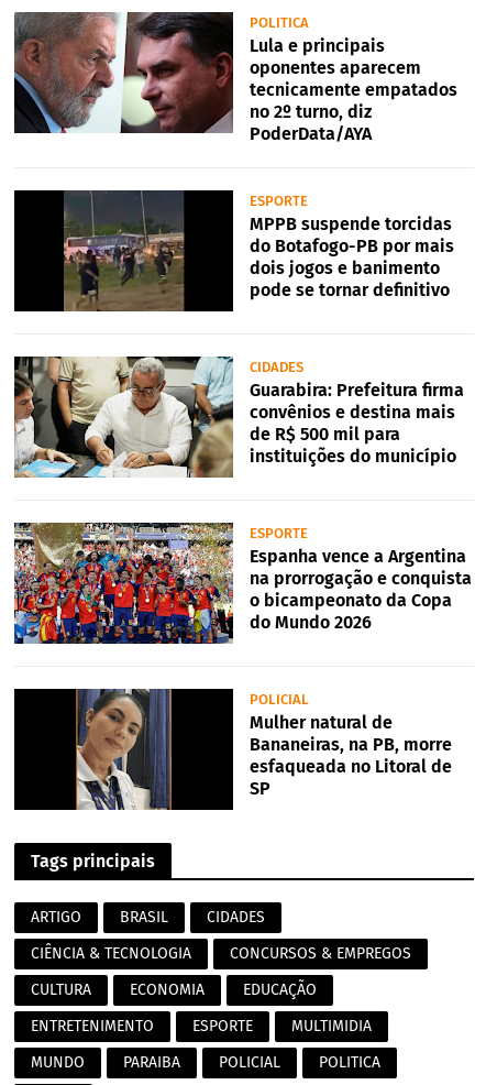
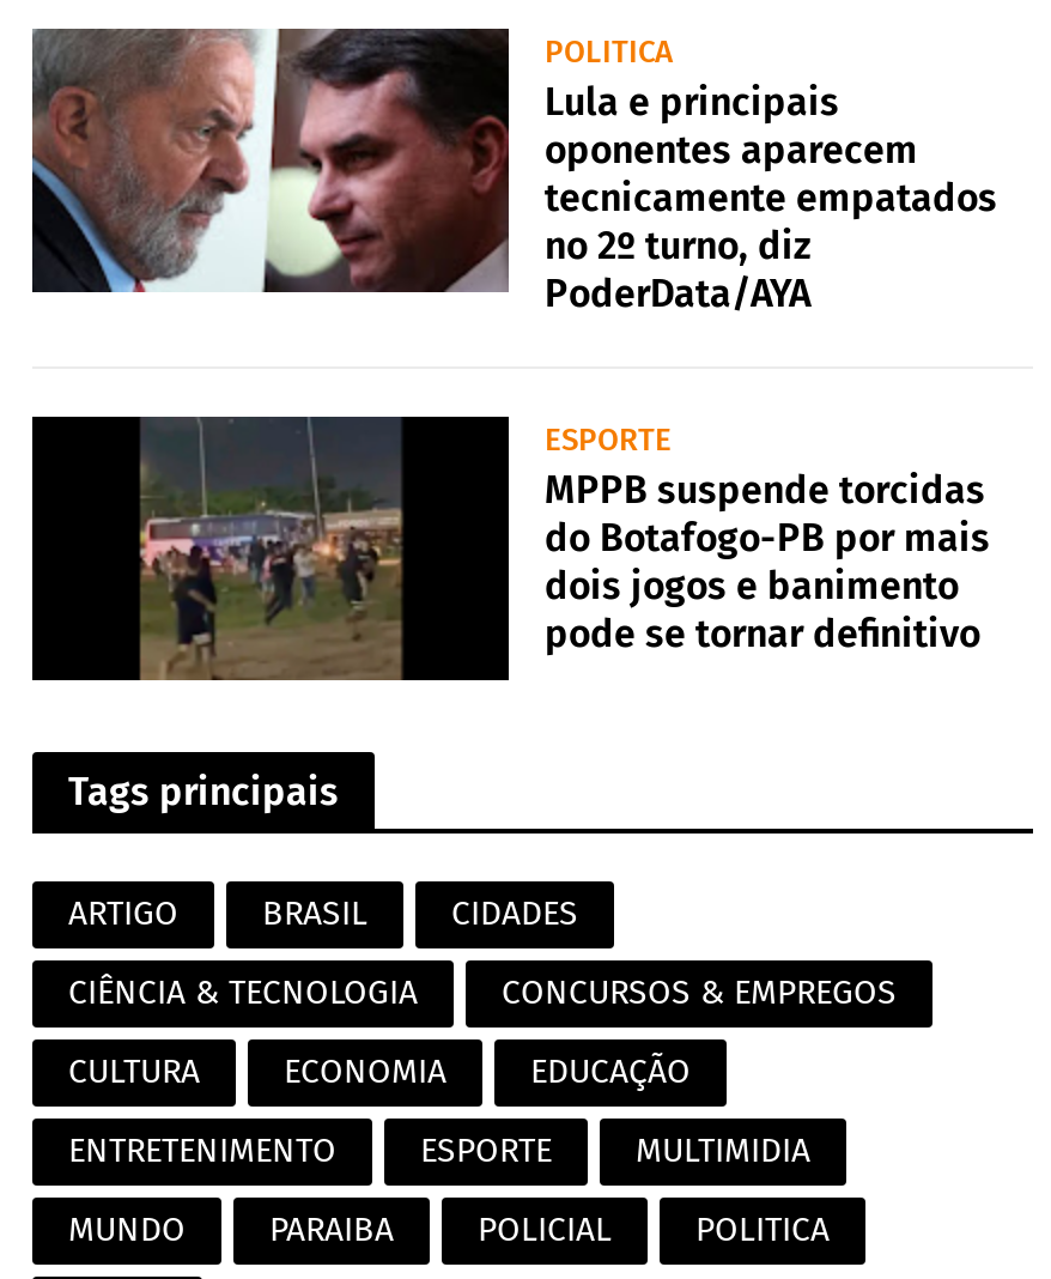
- [image]
- CIDADES
- Guarabira: Prefeitura firma
- convênios e destina mais
- de R$ 500 mil para
- instituições do município

- [image]
- ESPORTE
- Espanha vence a Argentina
- na prorrogação e conquista
- o bicampeonato da Copa
- do Mundo 2026

- [image]

- POLICIAL
- Mulher natural de
- Bananeiras, na PB, morre
- esfaqueada no Litoral de
- SP
